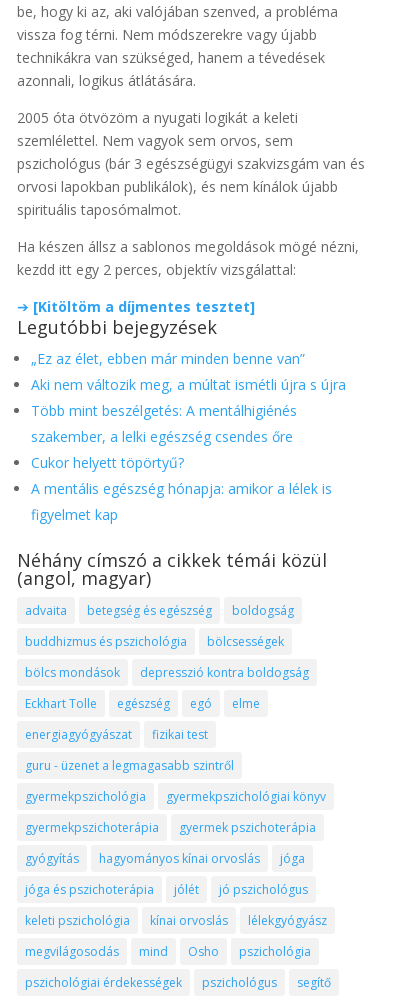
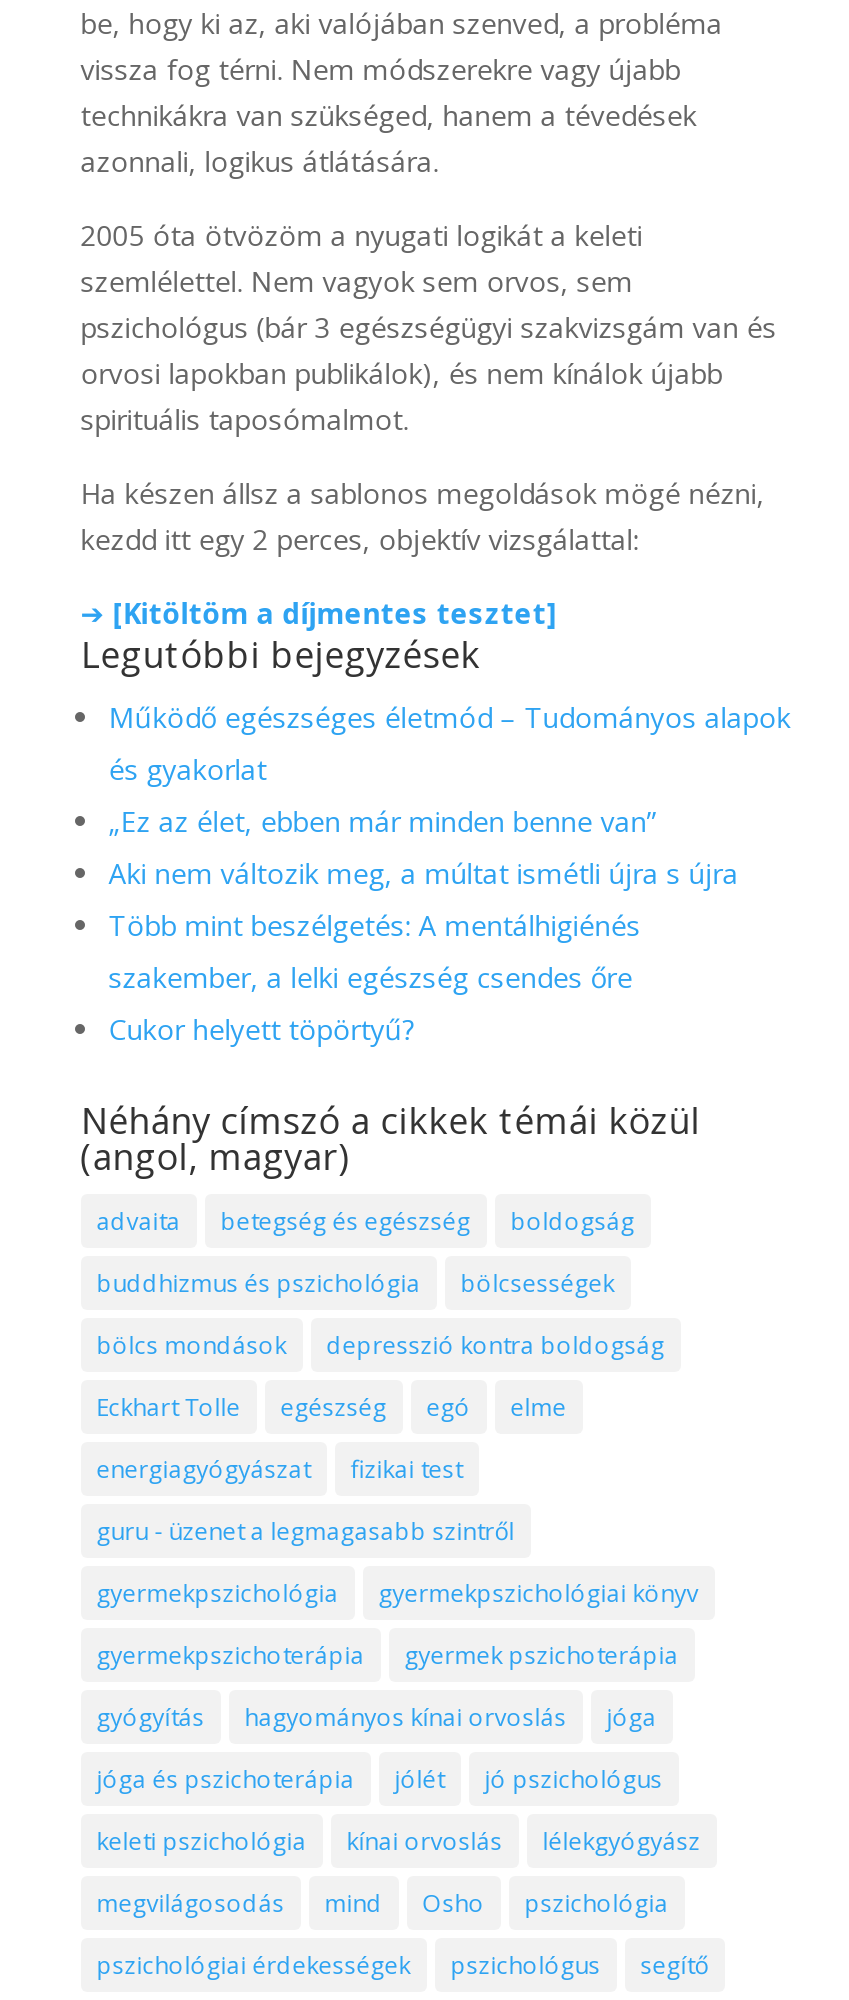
+ Működő egészséges életmód – Tudományos alapok
+ és gyakorlat

moved down: „Ez az élet, ebben már minden benne van” | Aki nem változik meg, a múltat ismétli újra s újra | Több mint beszélgetés: A mentálhigiénés | szakember, a lelki egészség csendes őre | Cukor helyett töpörtyű?

- A mentális egészség hónapja: amikor a lélek is
- figyelmet kap
